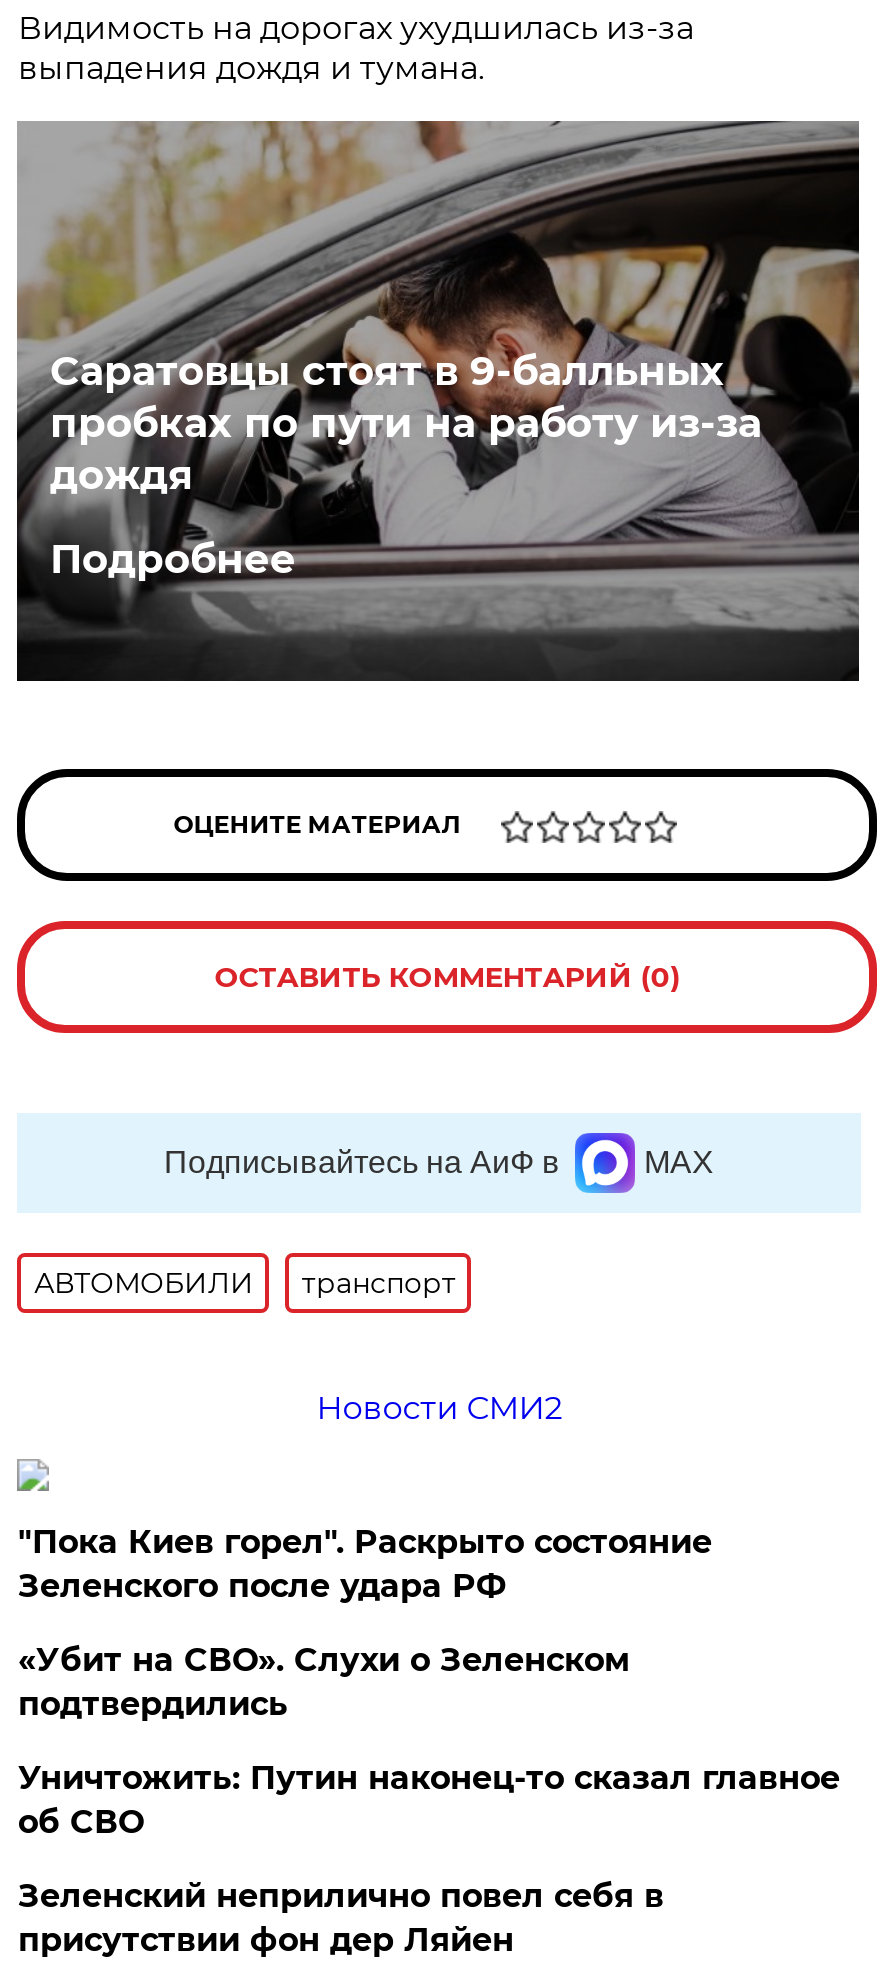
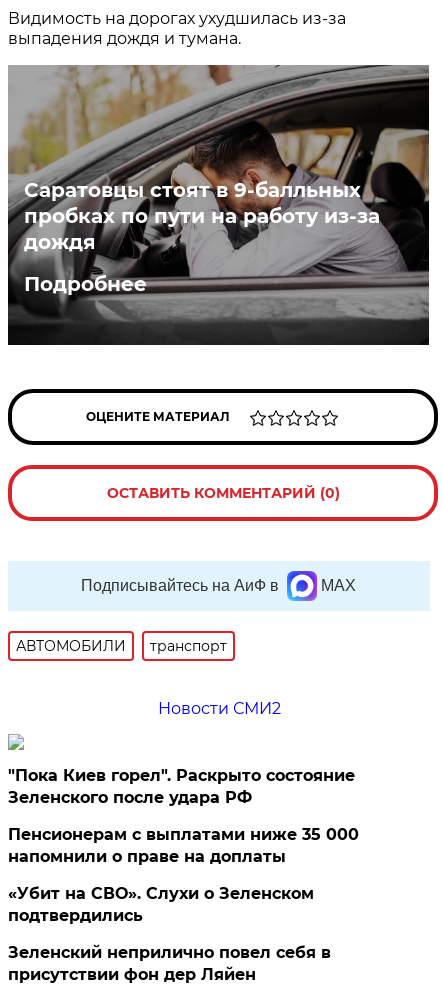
+ Пенсионерам с выплатами ниже 35 000
+ напомнили о праве на доплаты

moved down: «Убит на СВО». Слухи о Зеленском | подтвердились

- Уничтожить: Путин наконец-то сказал главное
- об СВО
